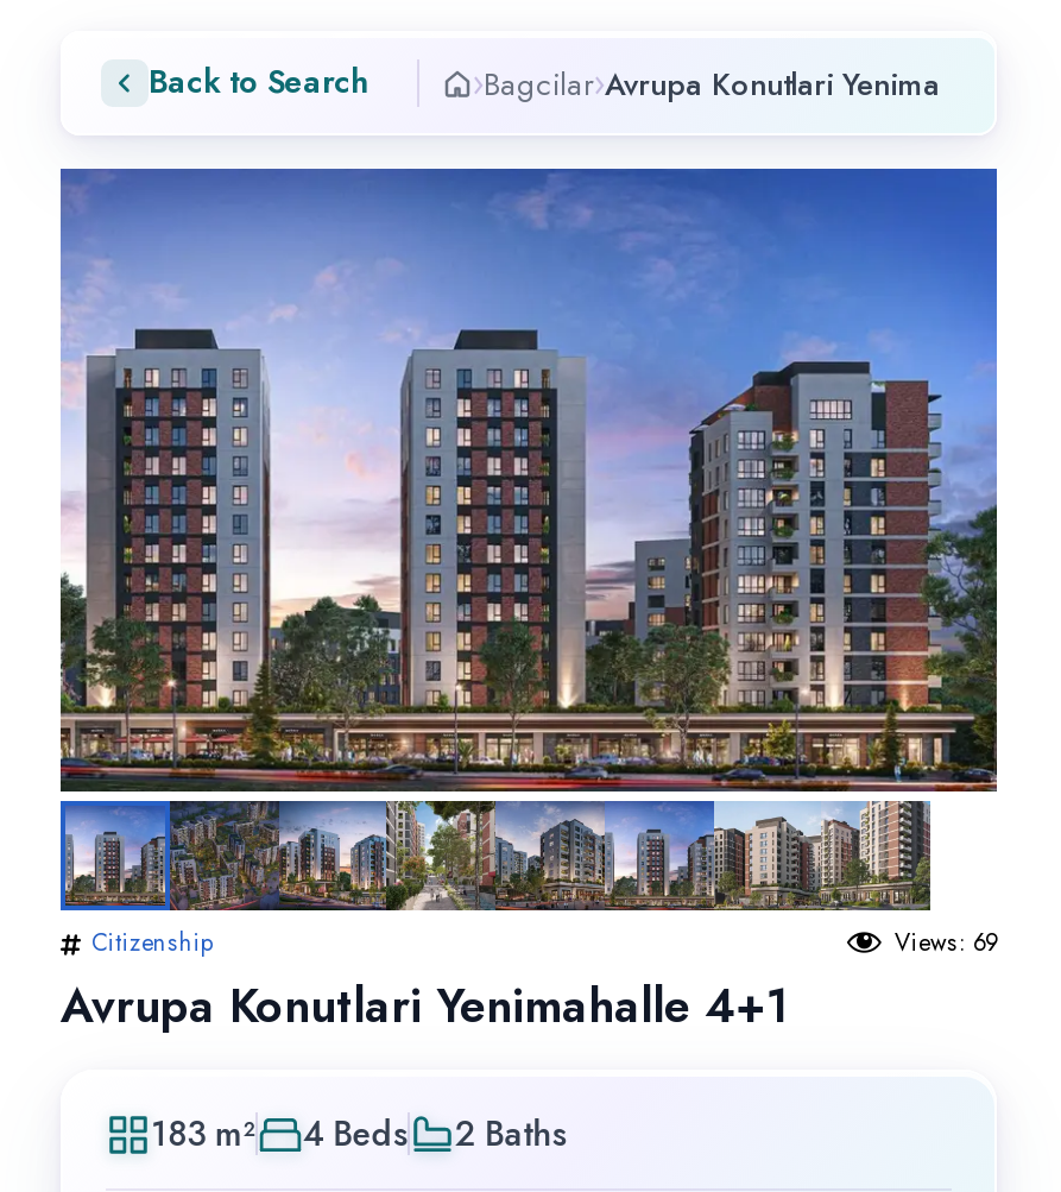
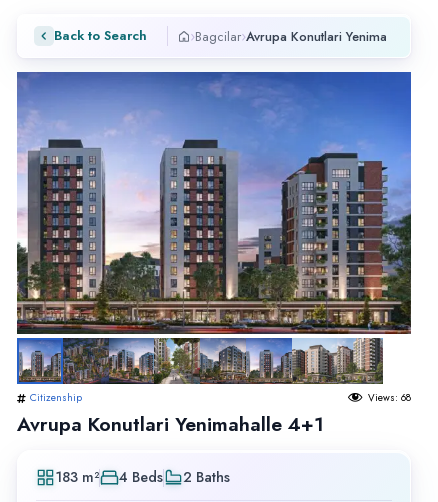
- Views: 69
+ Views: 68
